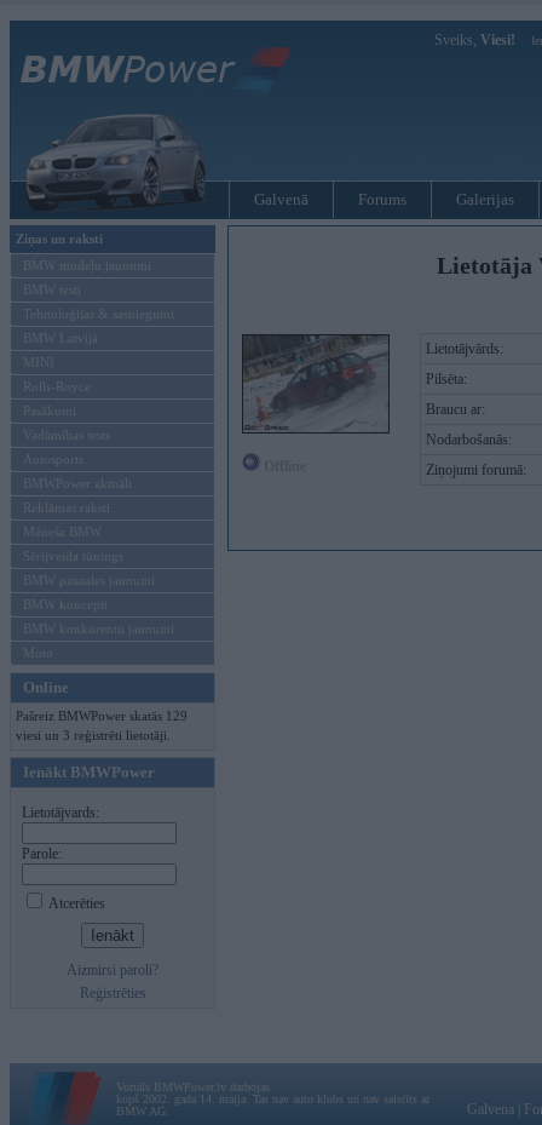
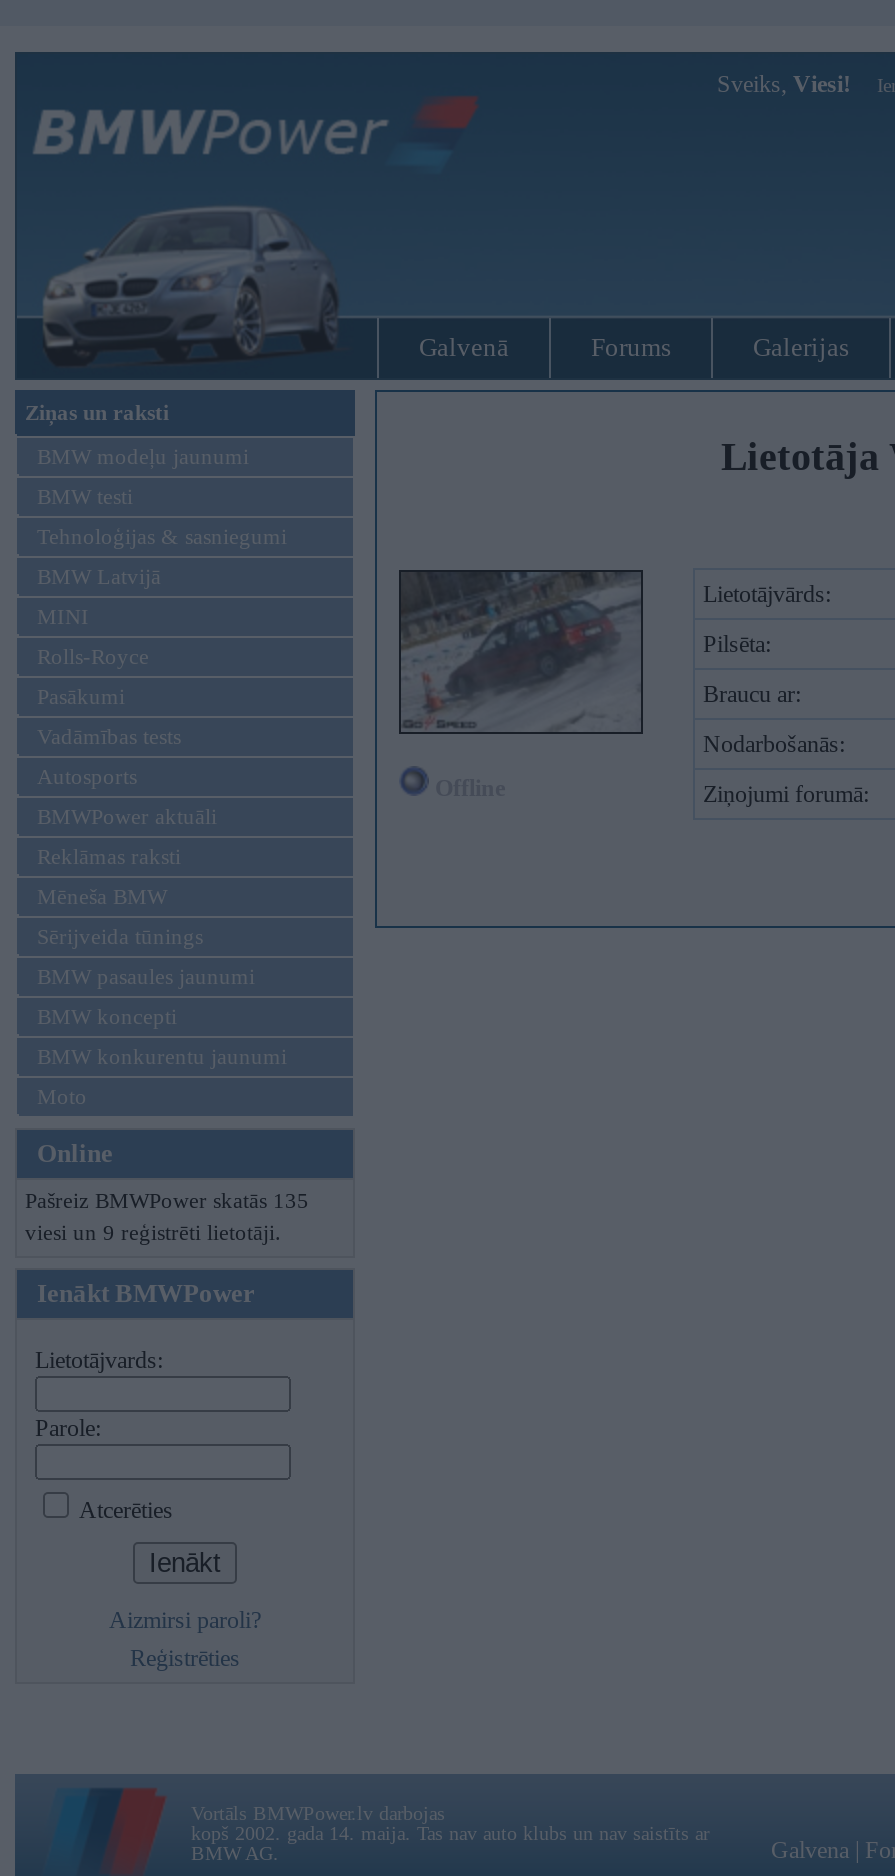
- Pašreiz BMWPower skatās 129
+ Pašreiz BMWPower skatās 135

- viesi un 3 reģistrēti lietotāji.
+ viesi un 9 reģistrēti lietotāji.
